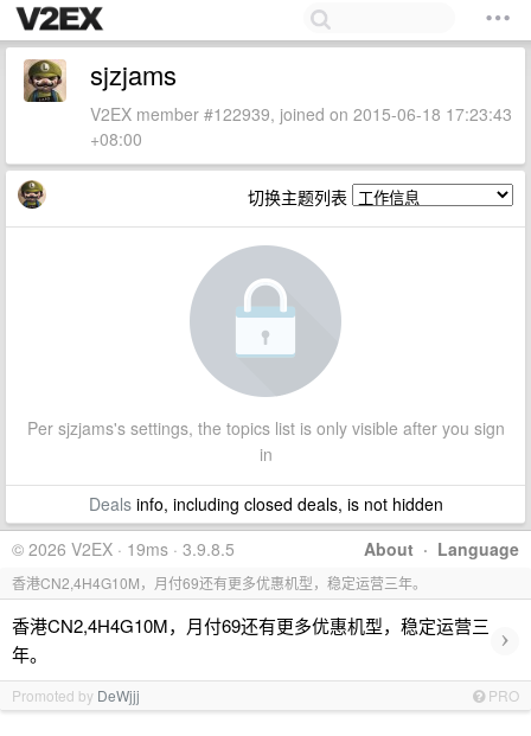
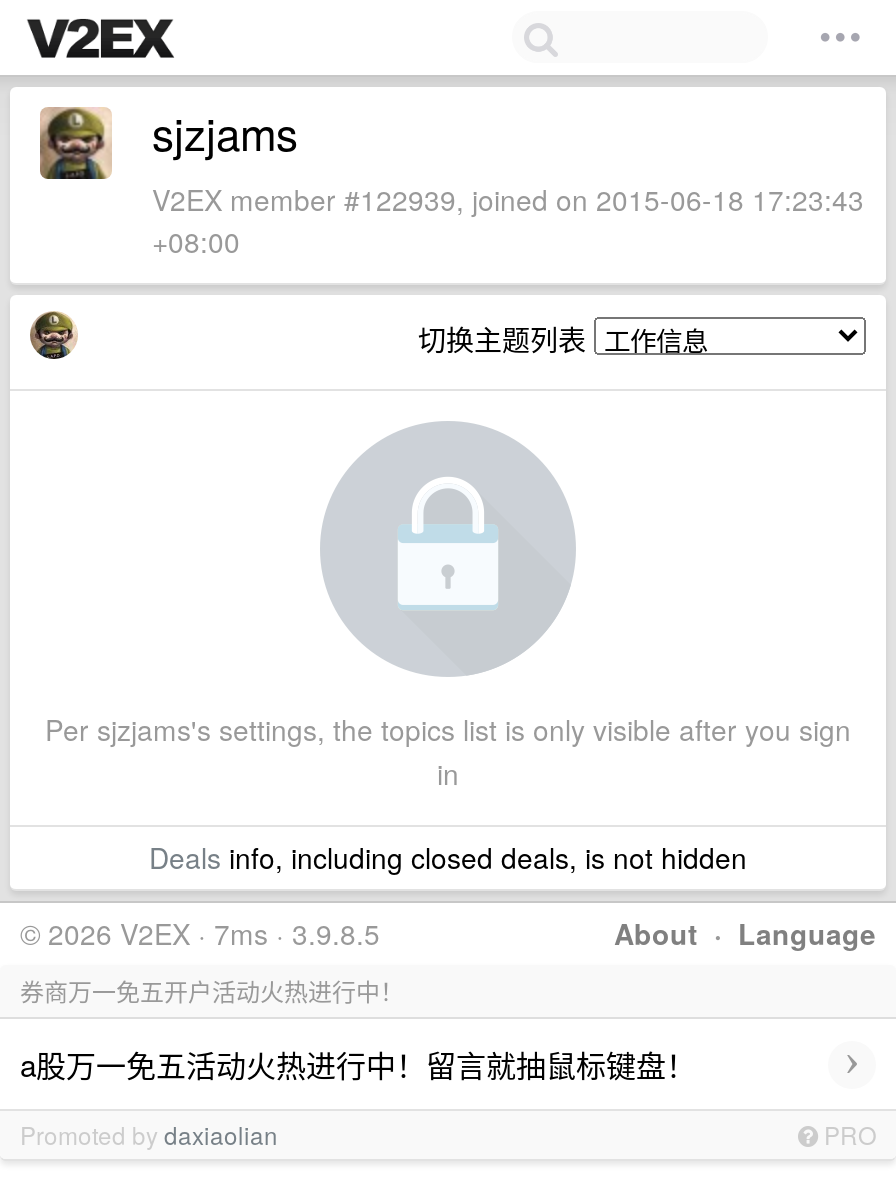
- © 2026 V2EX · 19ms · 3.9.8.5
+ © 2026 V2EX · 7ms · 3.9.8.5

- 香港CN2,4H4G10M，月付69还有更多优惠机型，稳定运营三年。
+ 券商万一免五开户活动火热进行中！

- 香港CN2,4H4G10M，月付69还有更多优惠机型，稳定运营三
- 年。
+ a股万一免五活动火热进行中！留言就抽鼠标键盘！

- Promoted by DeWjjj
+ Promoted by daxiaolian
